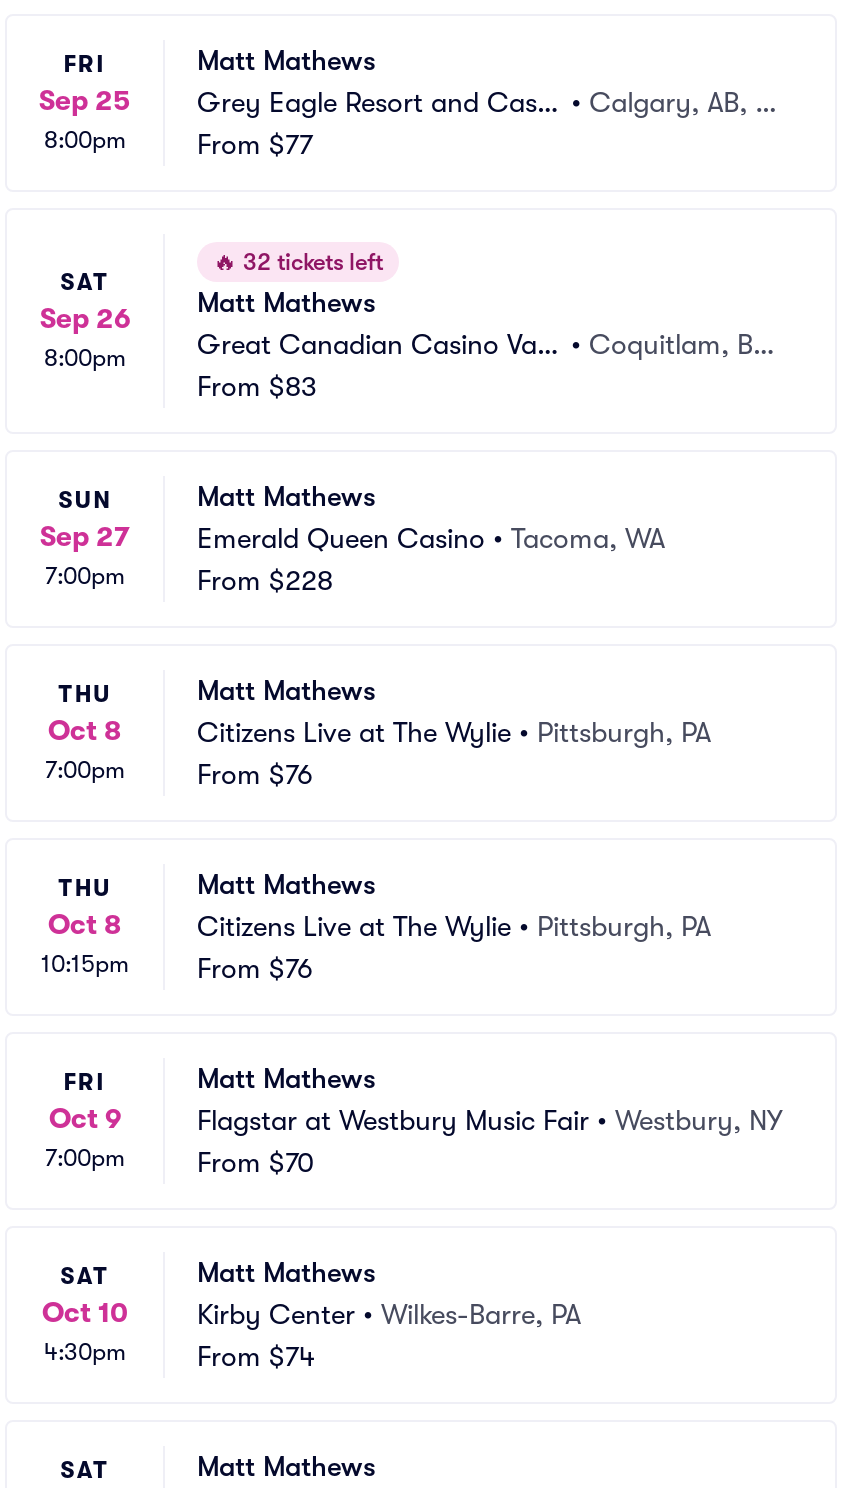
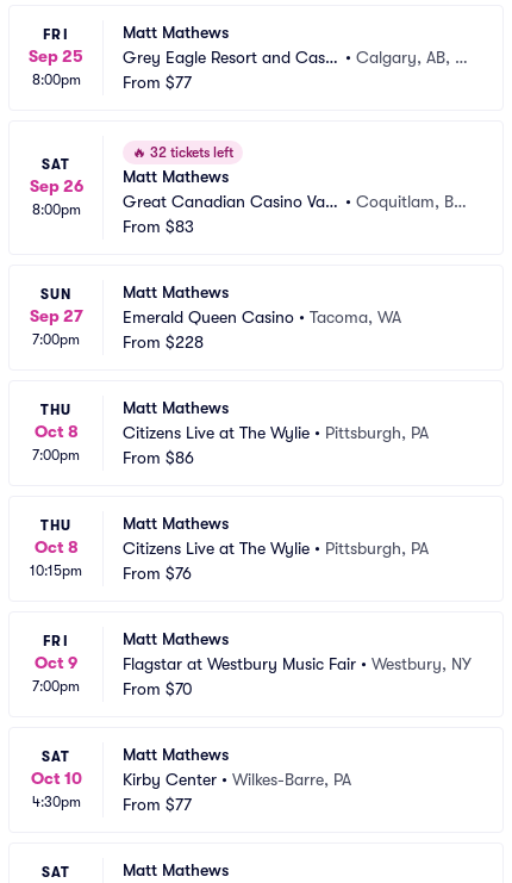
- From $76
+ From $86

- From $74
+ From $77
